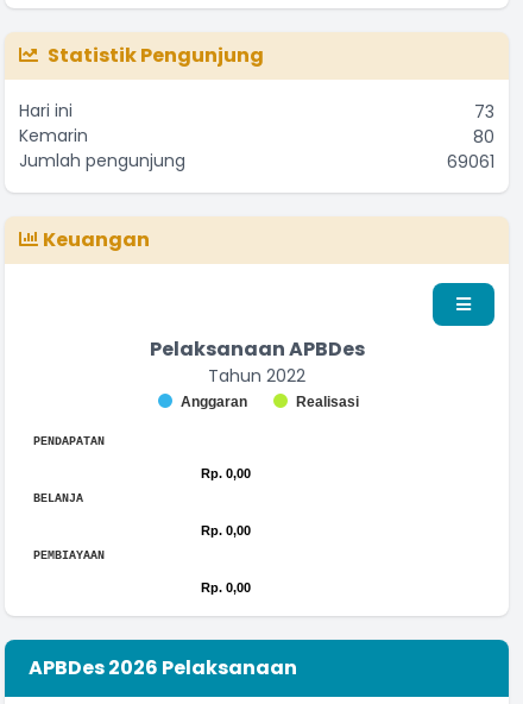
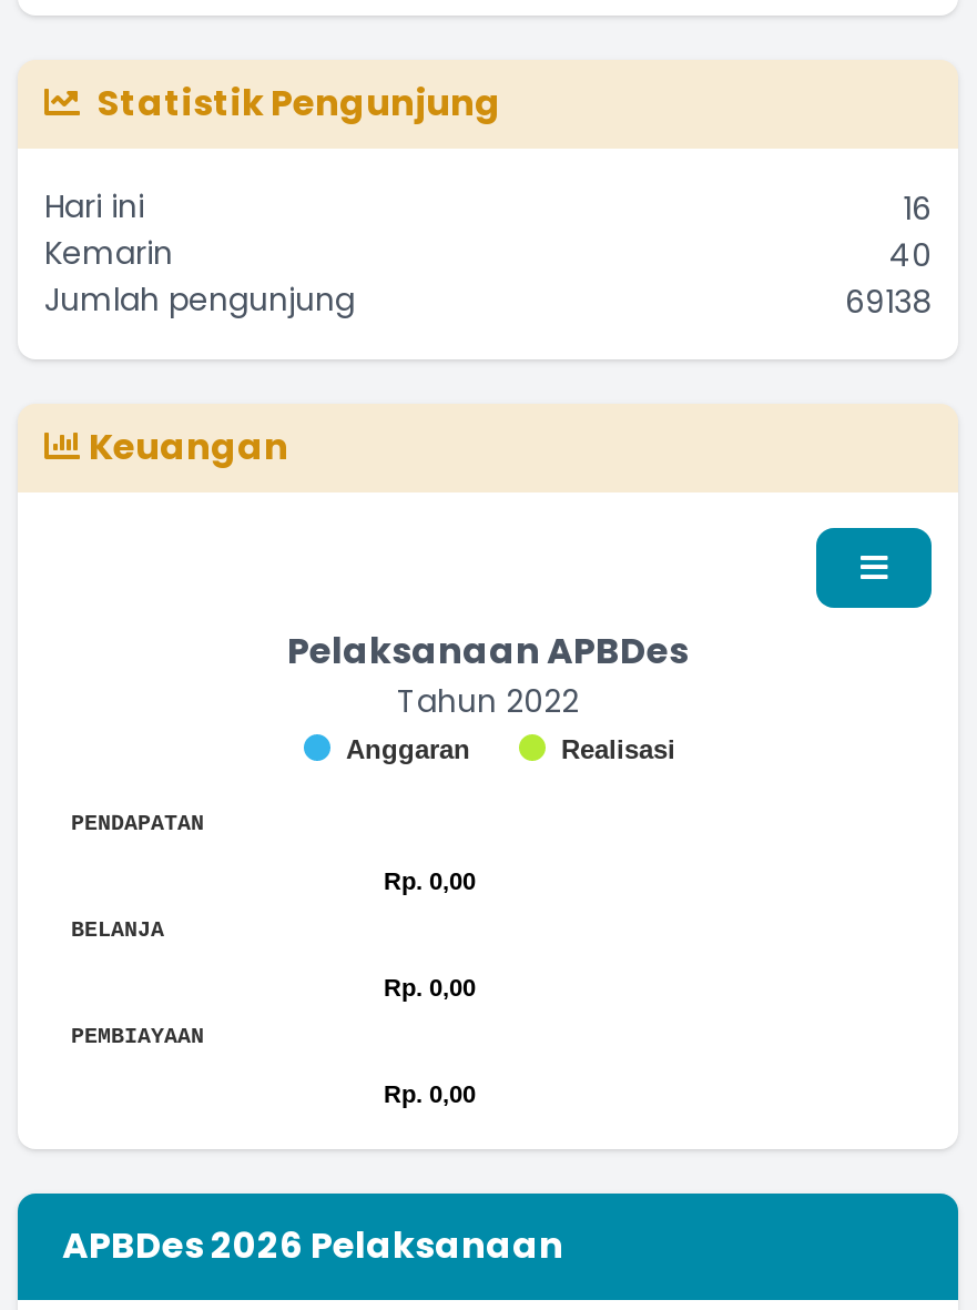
- 73
+ 16

- 80
+ 40

- 69061
+ 69138
